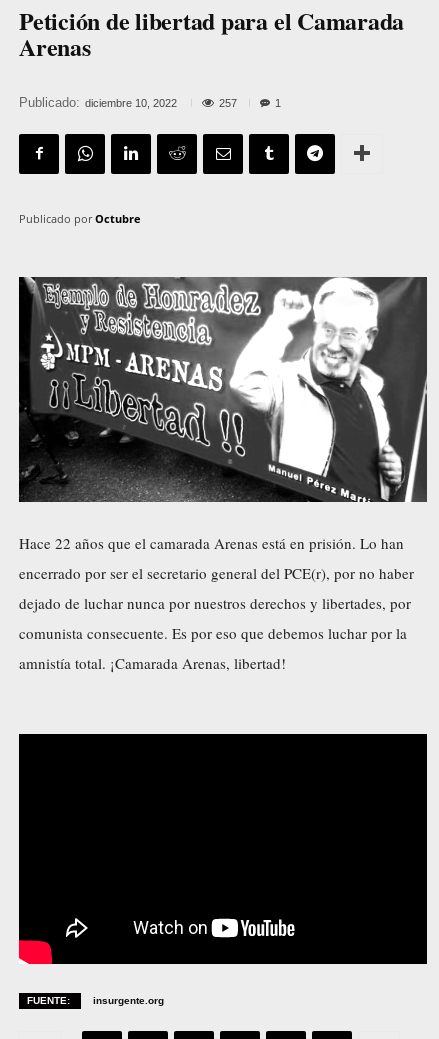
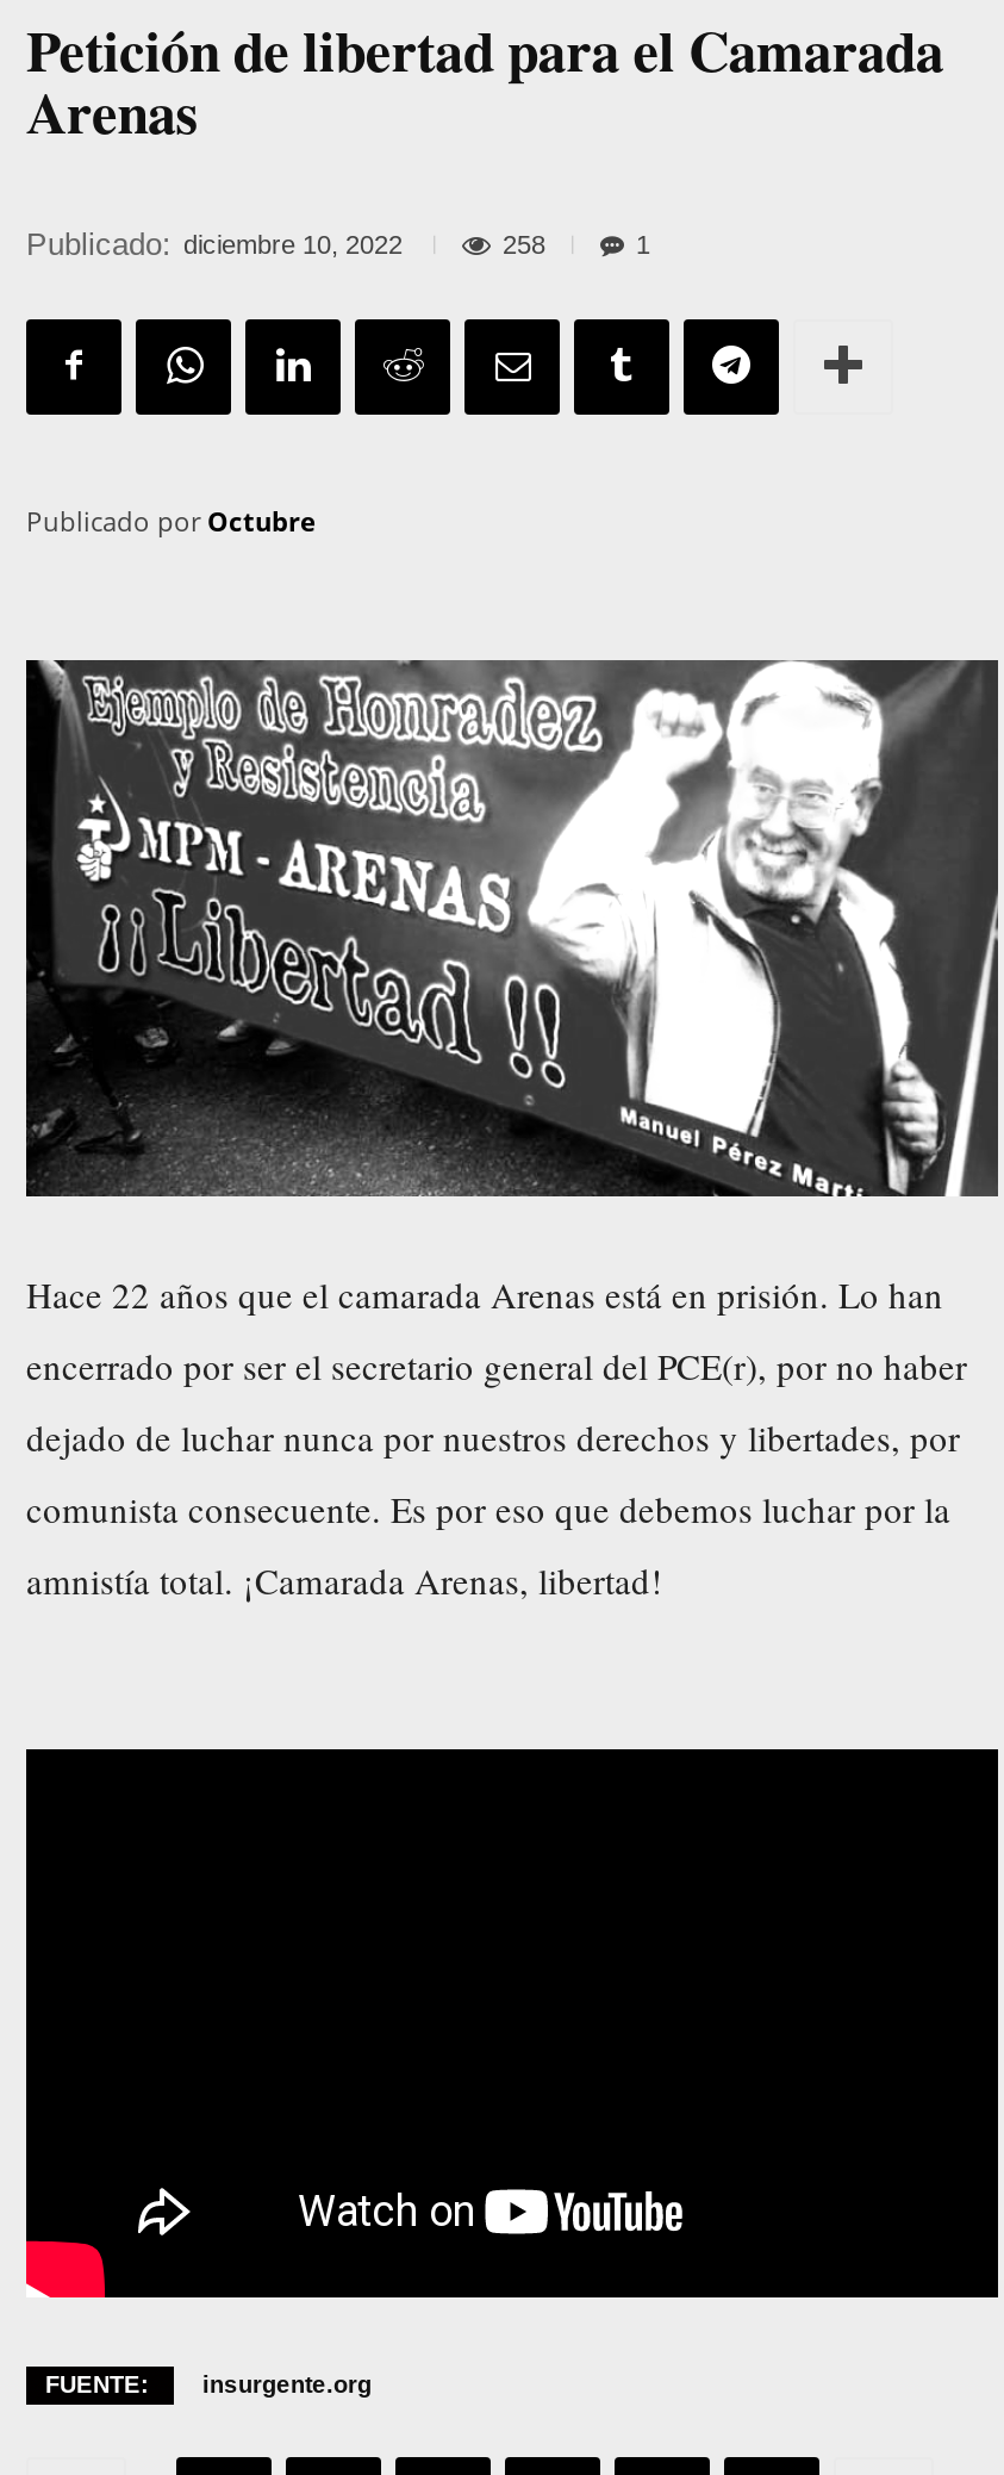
- 257
+ 258
